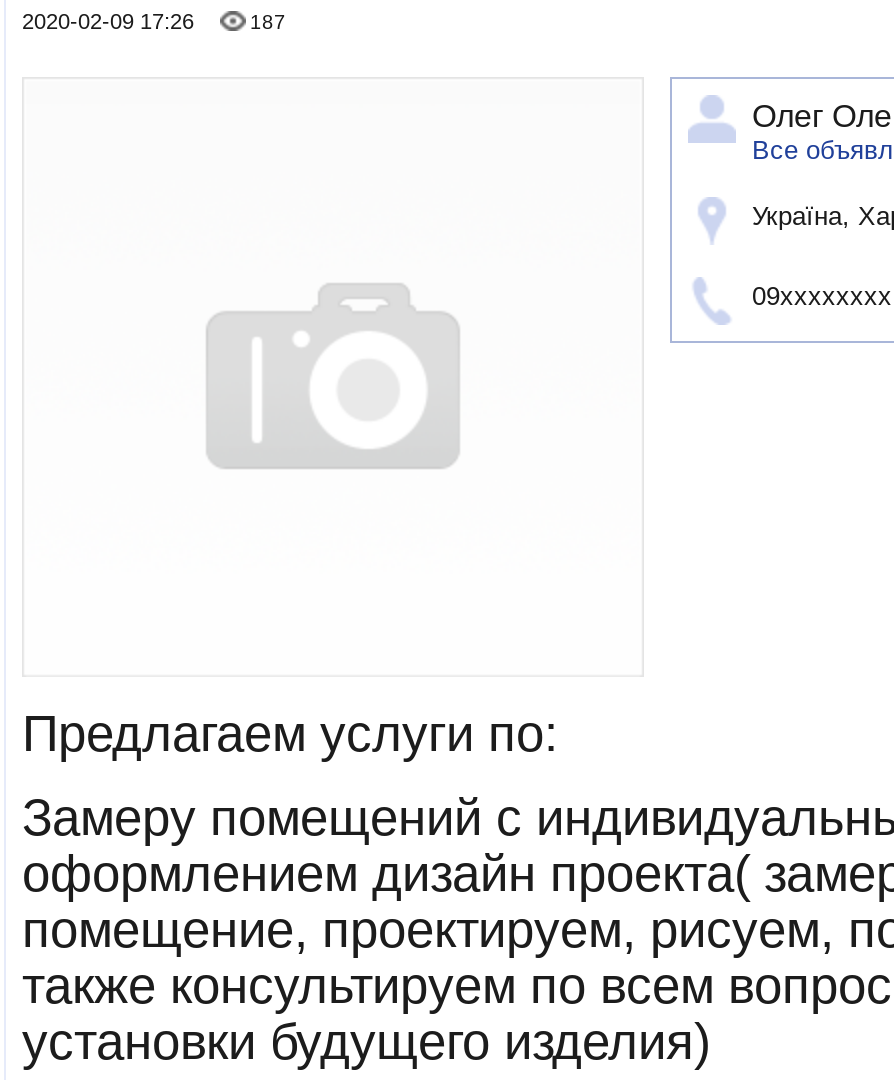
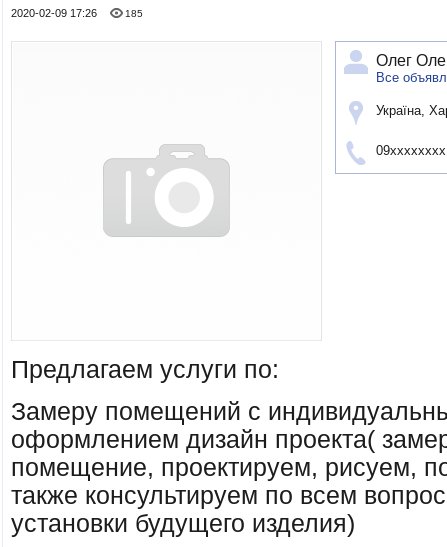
- 187
+ 185
